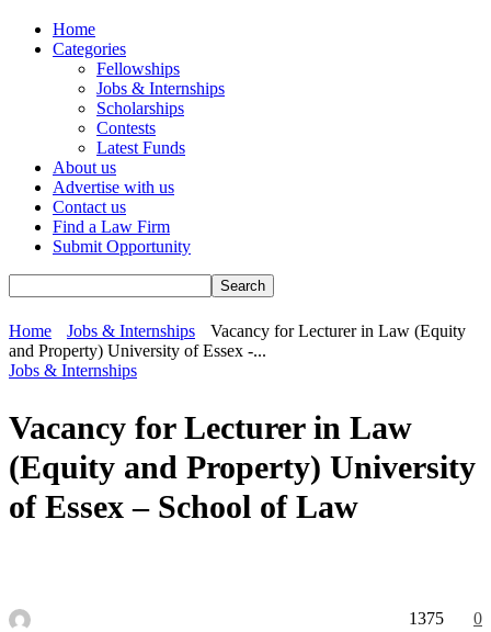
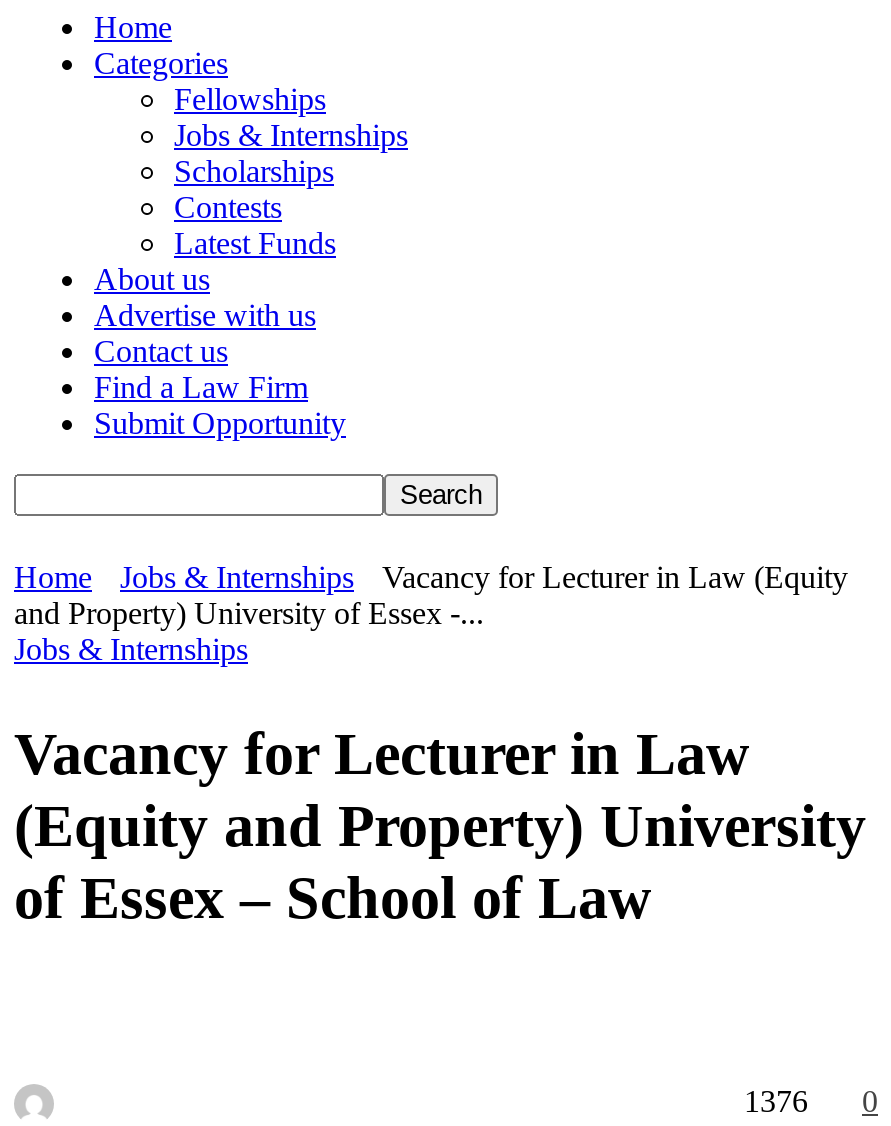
- 1375 0
+ 1376 0
